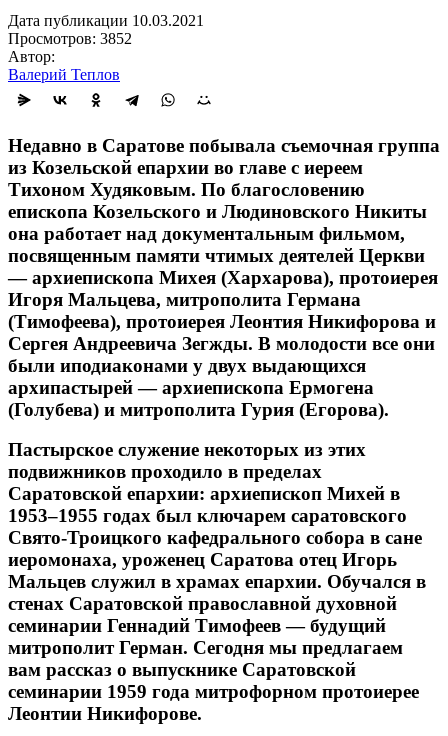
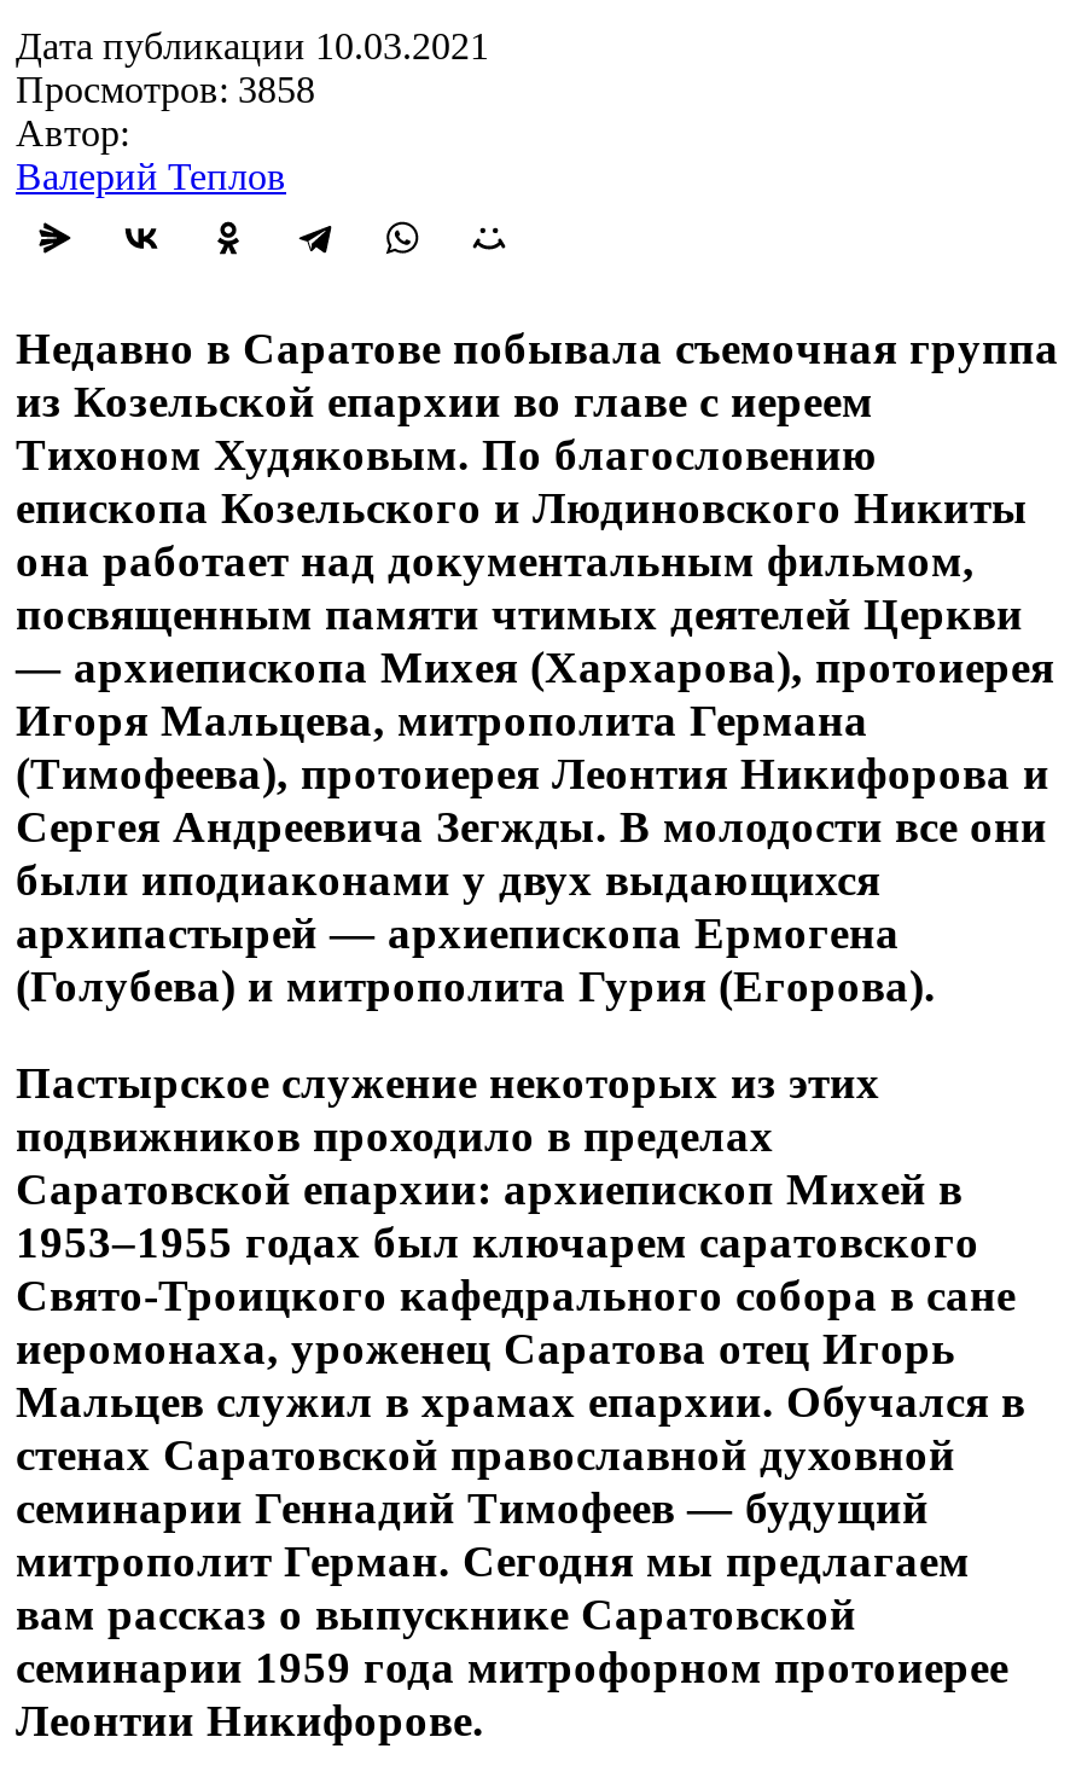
- Просмотров: 3852
+ Просмотров: 3858
